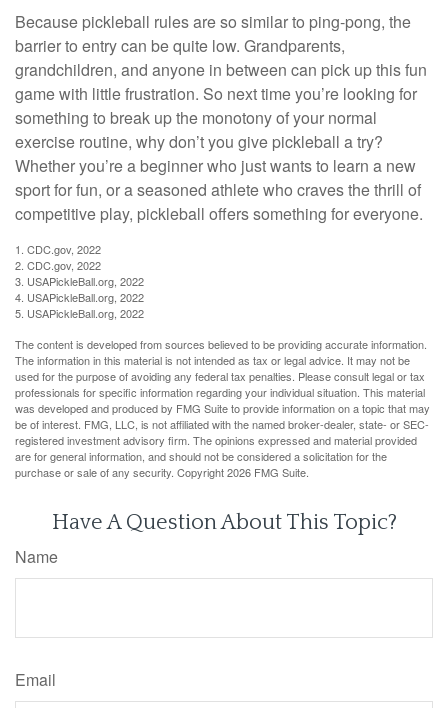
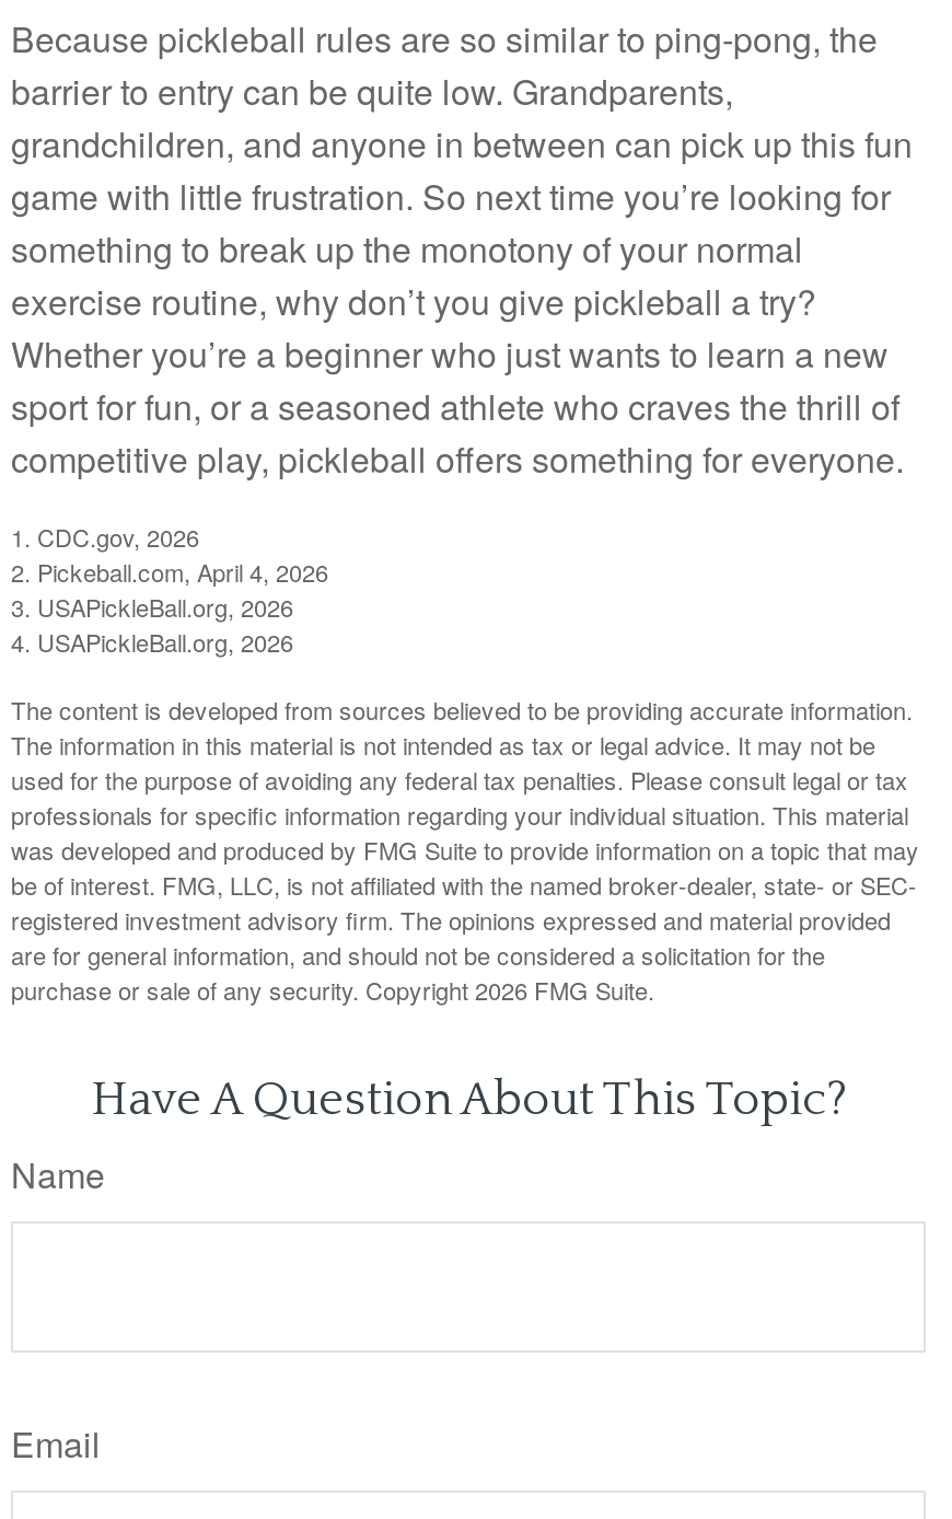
- 1. CDC.gov, 2022
- 2. CDC.gov, 2022
- 3. USAPickleBall.org, 2022
- 4. USAPickleBall.org, 2022
- 5. USAPickleBall.org, 2022
+ 1. CDC.gov, 2026
+ 2. Pickeball.com, April 4, 2026
+ 3. USAPickleBall.org, 2026
+ 4. USAPickleBall.org, 2026
